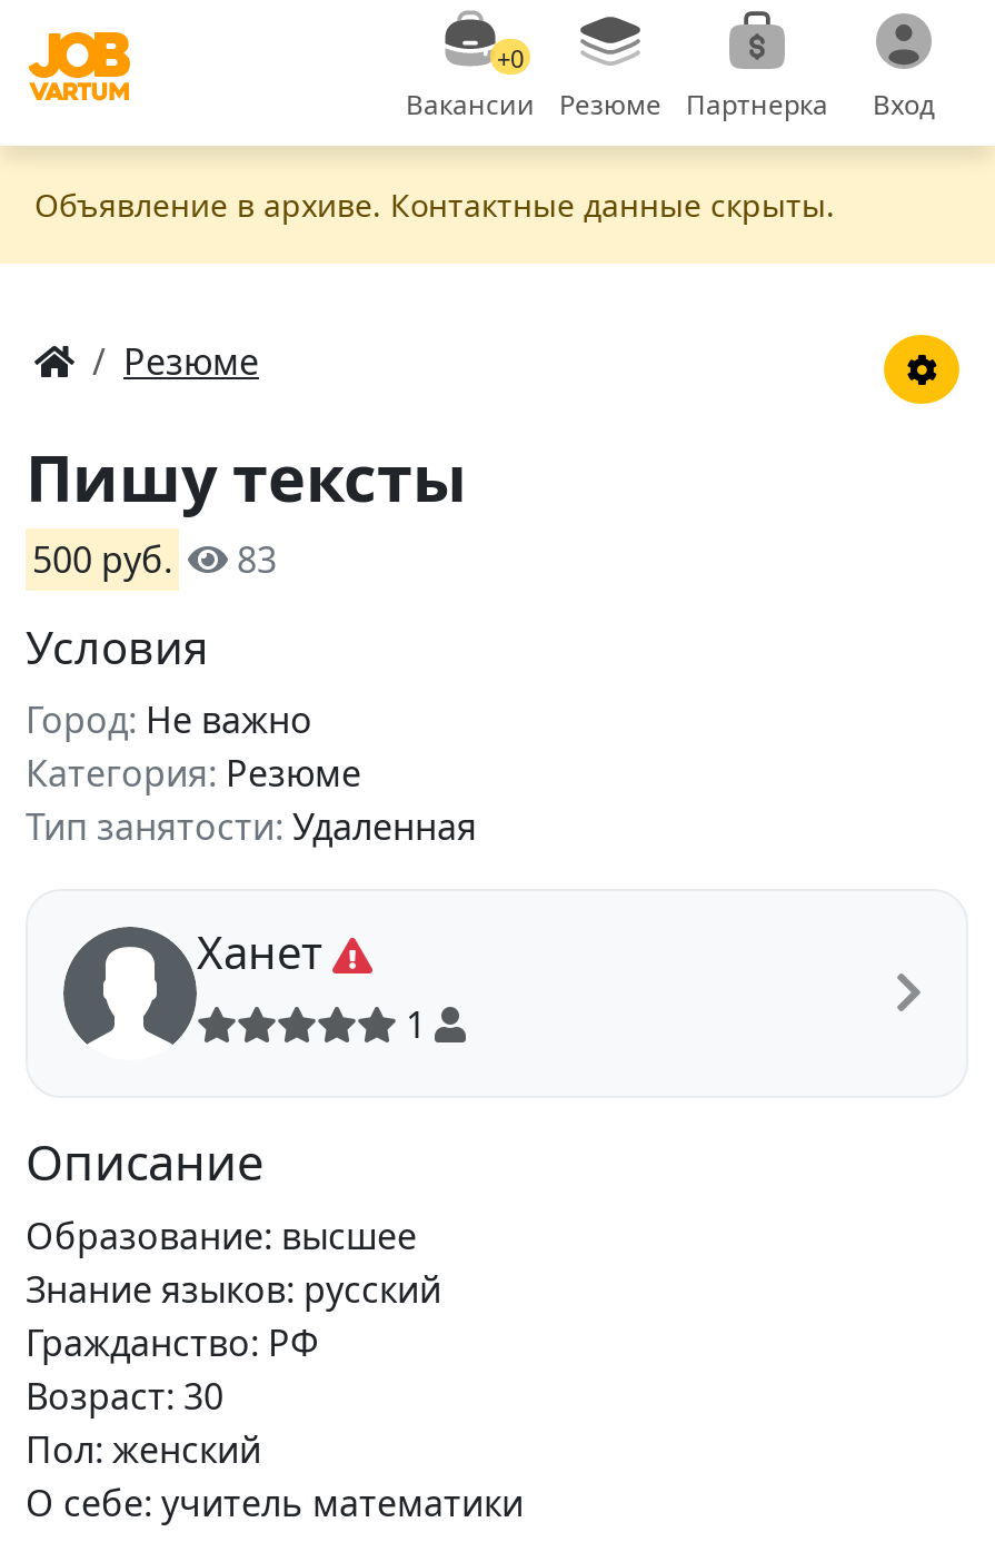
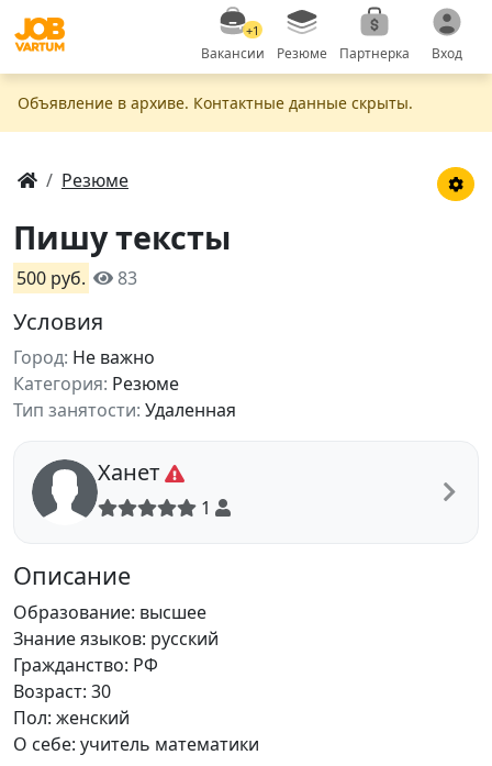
- +0
+ +1
